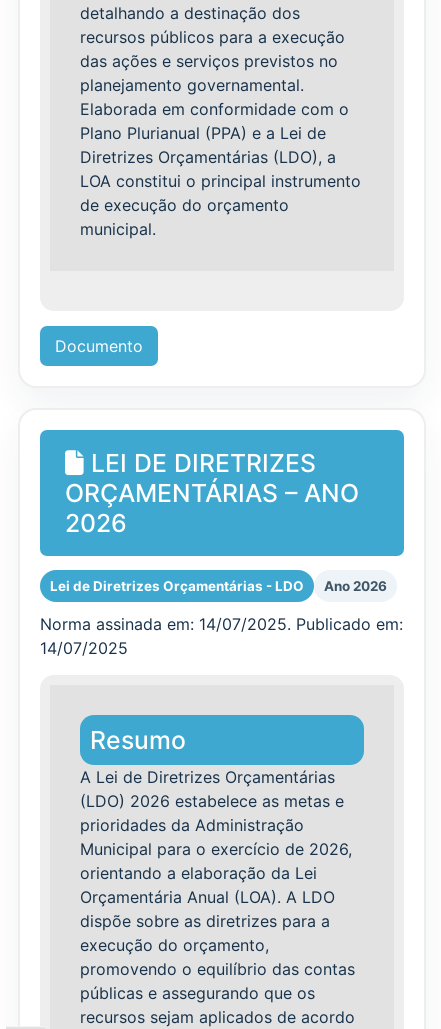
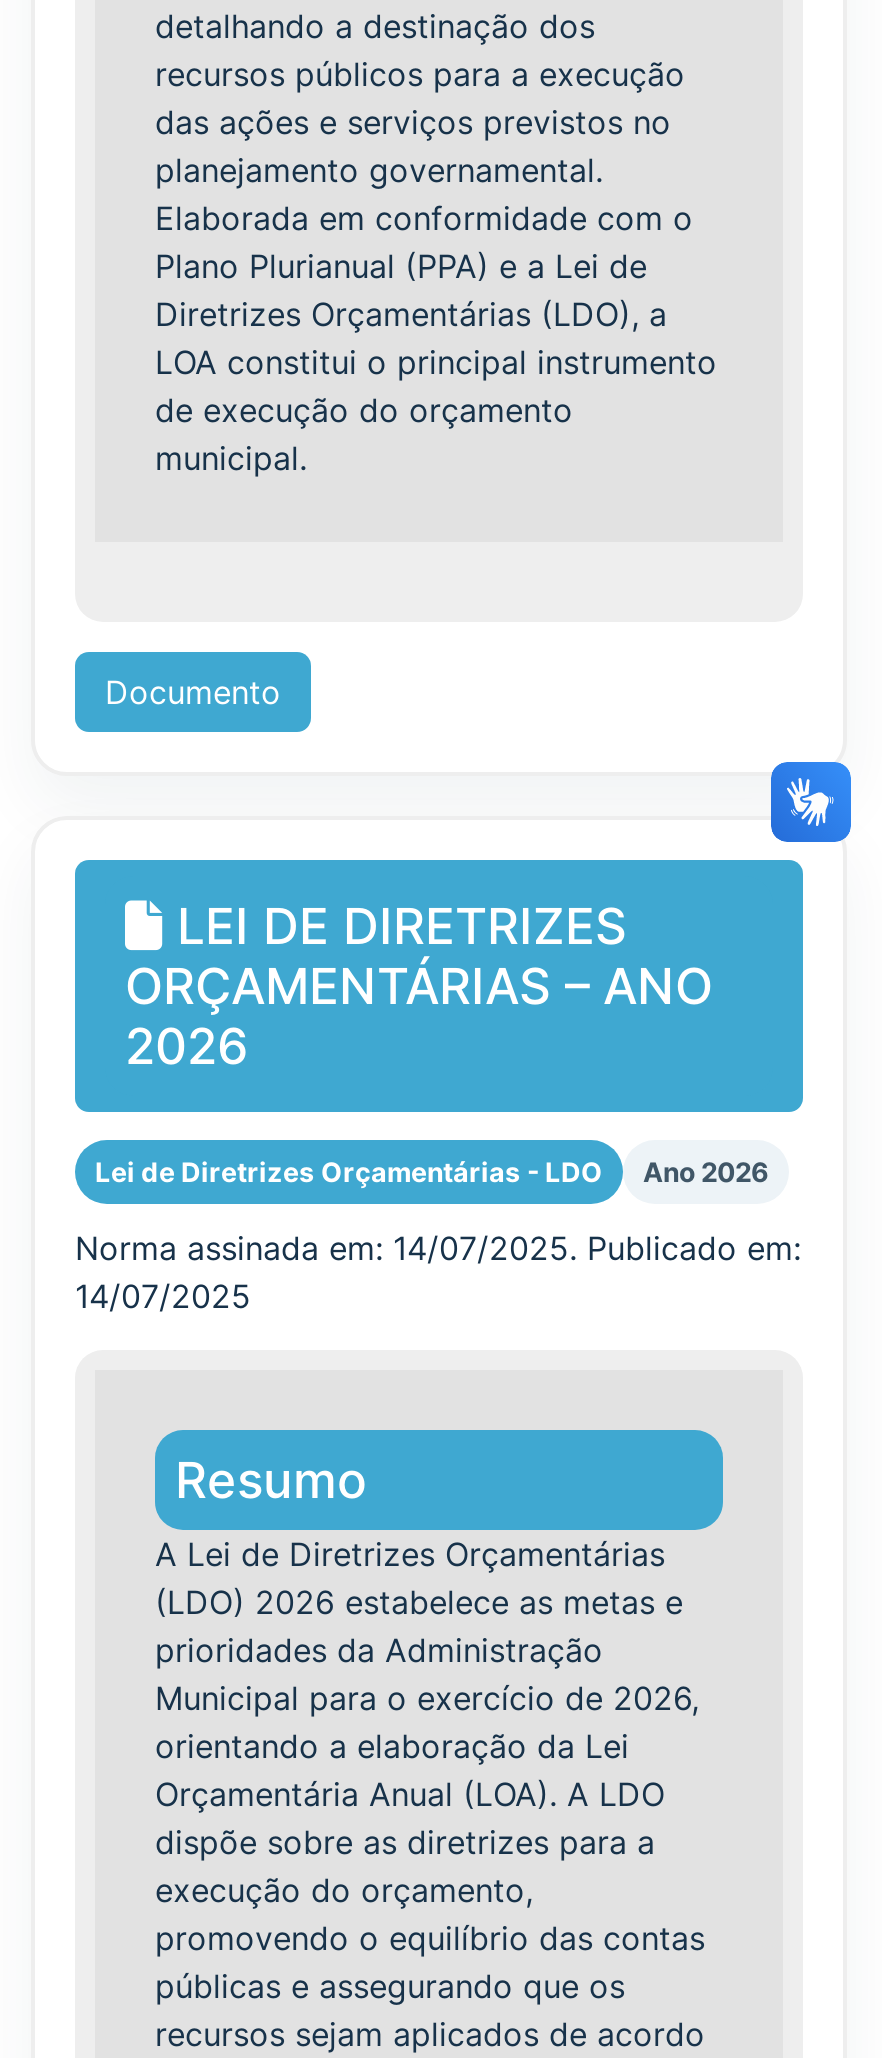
+ [image]
